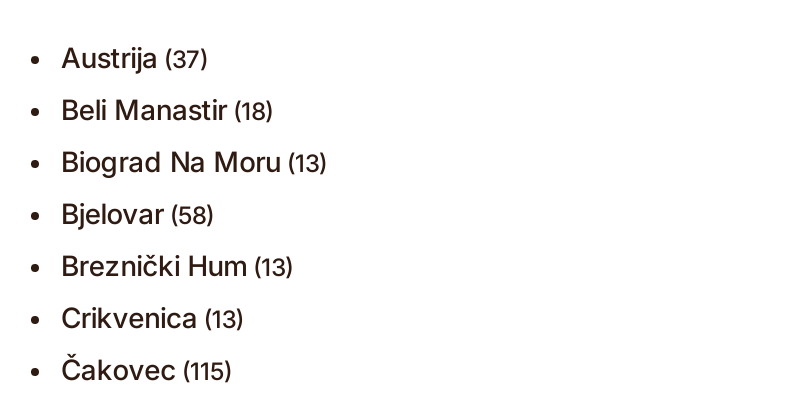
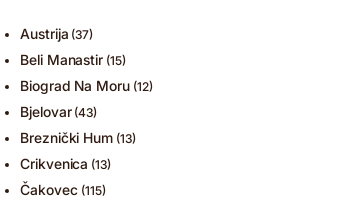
- Beli Manastir (18)
+ Beli Manastir (15)

- Biograd Na Moru (13)
+ Biograd Na Moru (12)

- Bjelovar (58)
+ Bjelovar (43)
